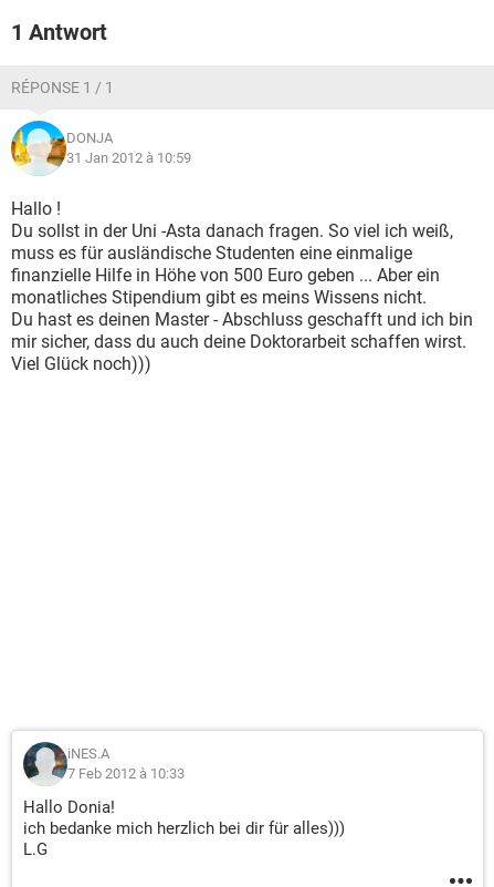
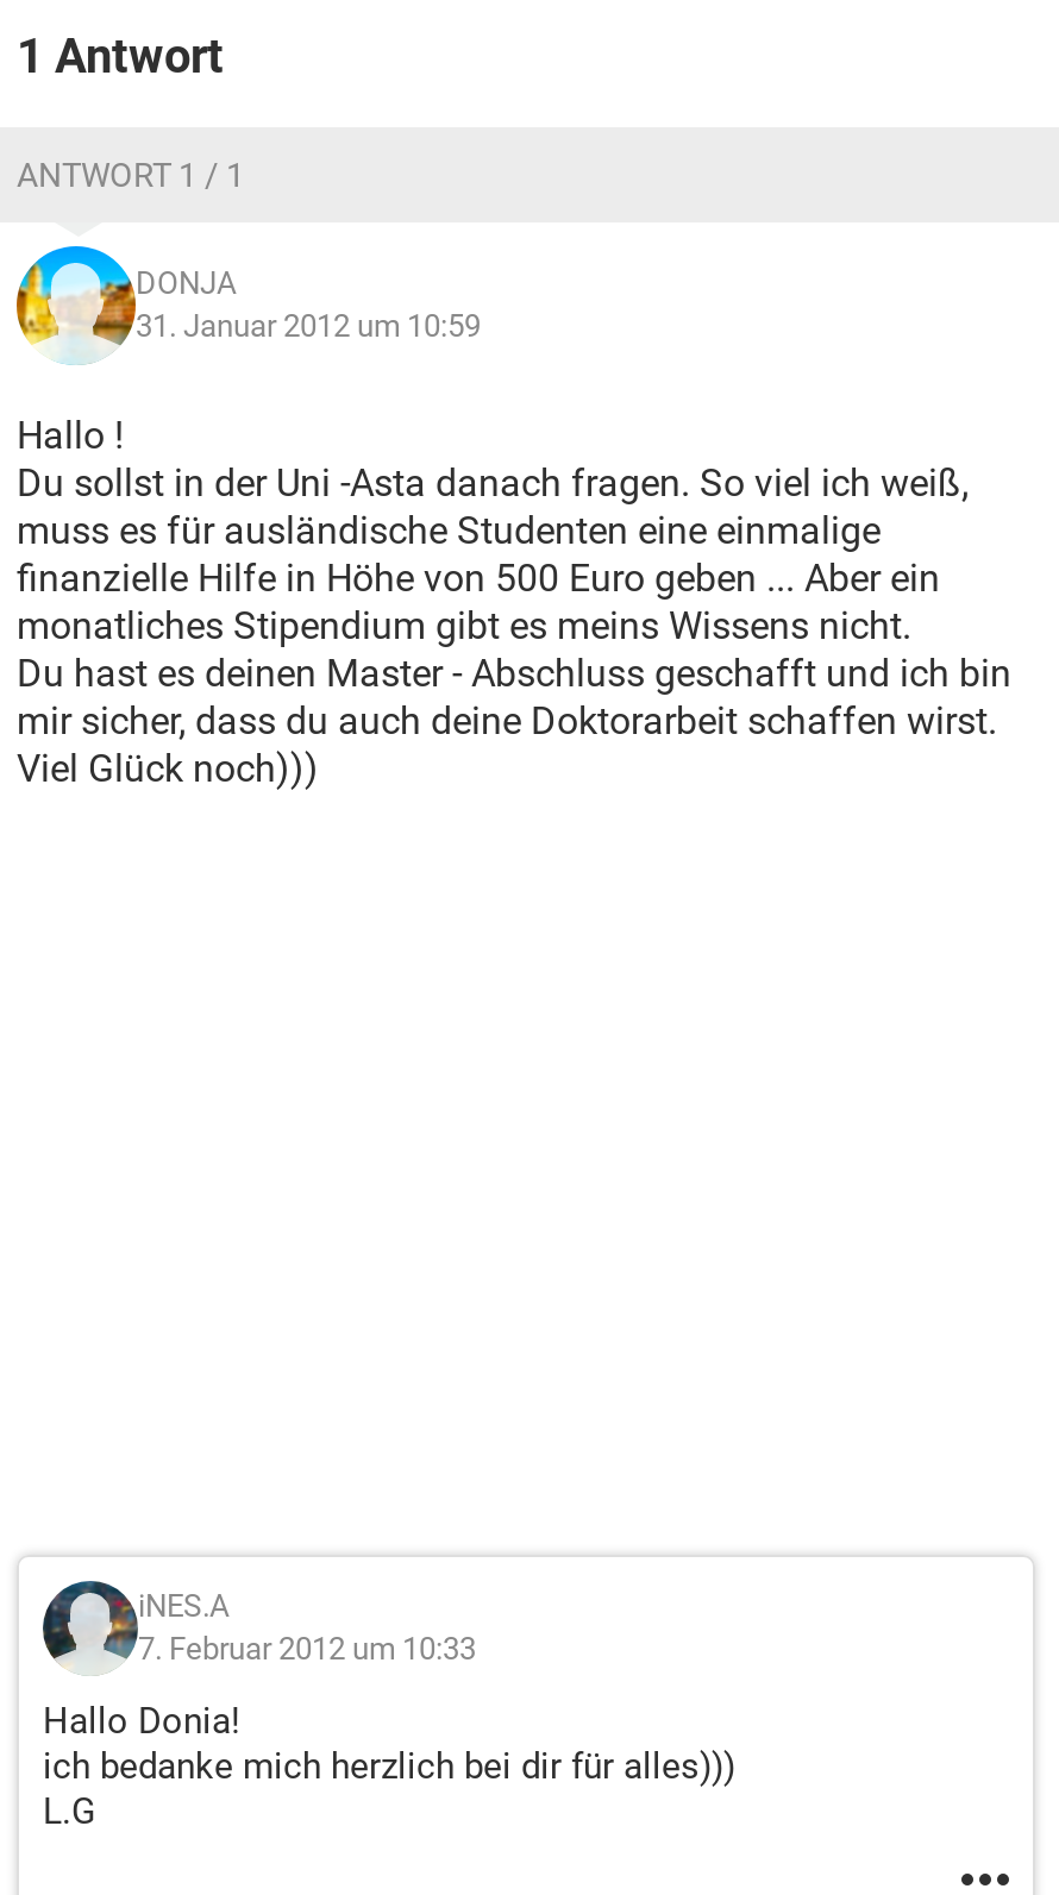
- RÉPONSE 1 / 1
+ ANTWORT 1 / 1

- 31 Jan 2012 à 10:59
+ 31. Januar 2012 um 10:59

- 7 Feb 2012 à 10:33
+ 7. Februar 2012 um 10:33
